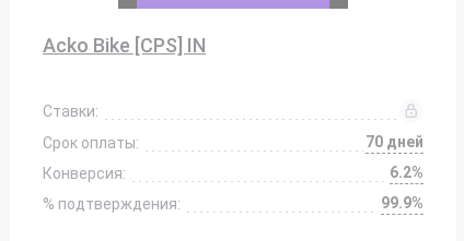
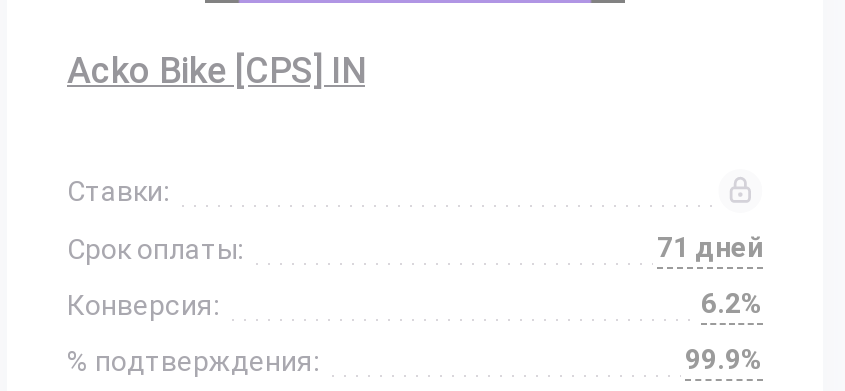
- 70 дней
+ 71 дней
